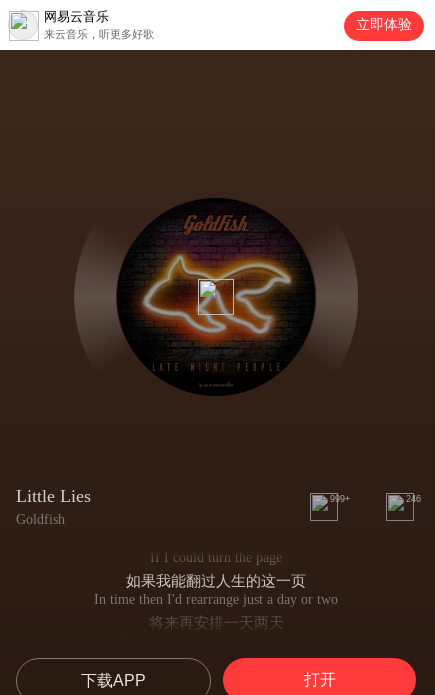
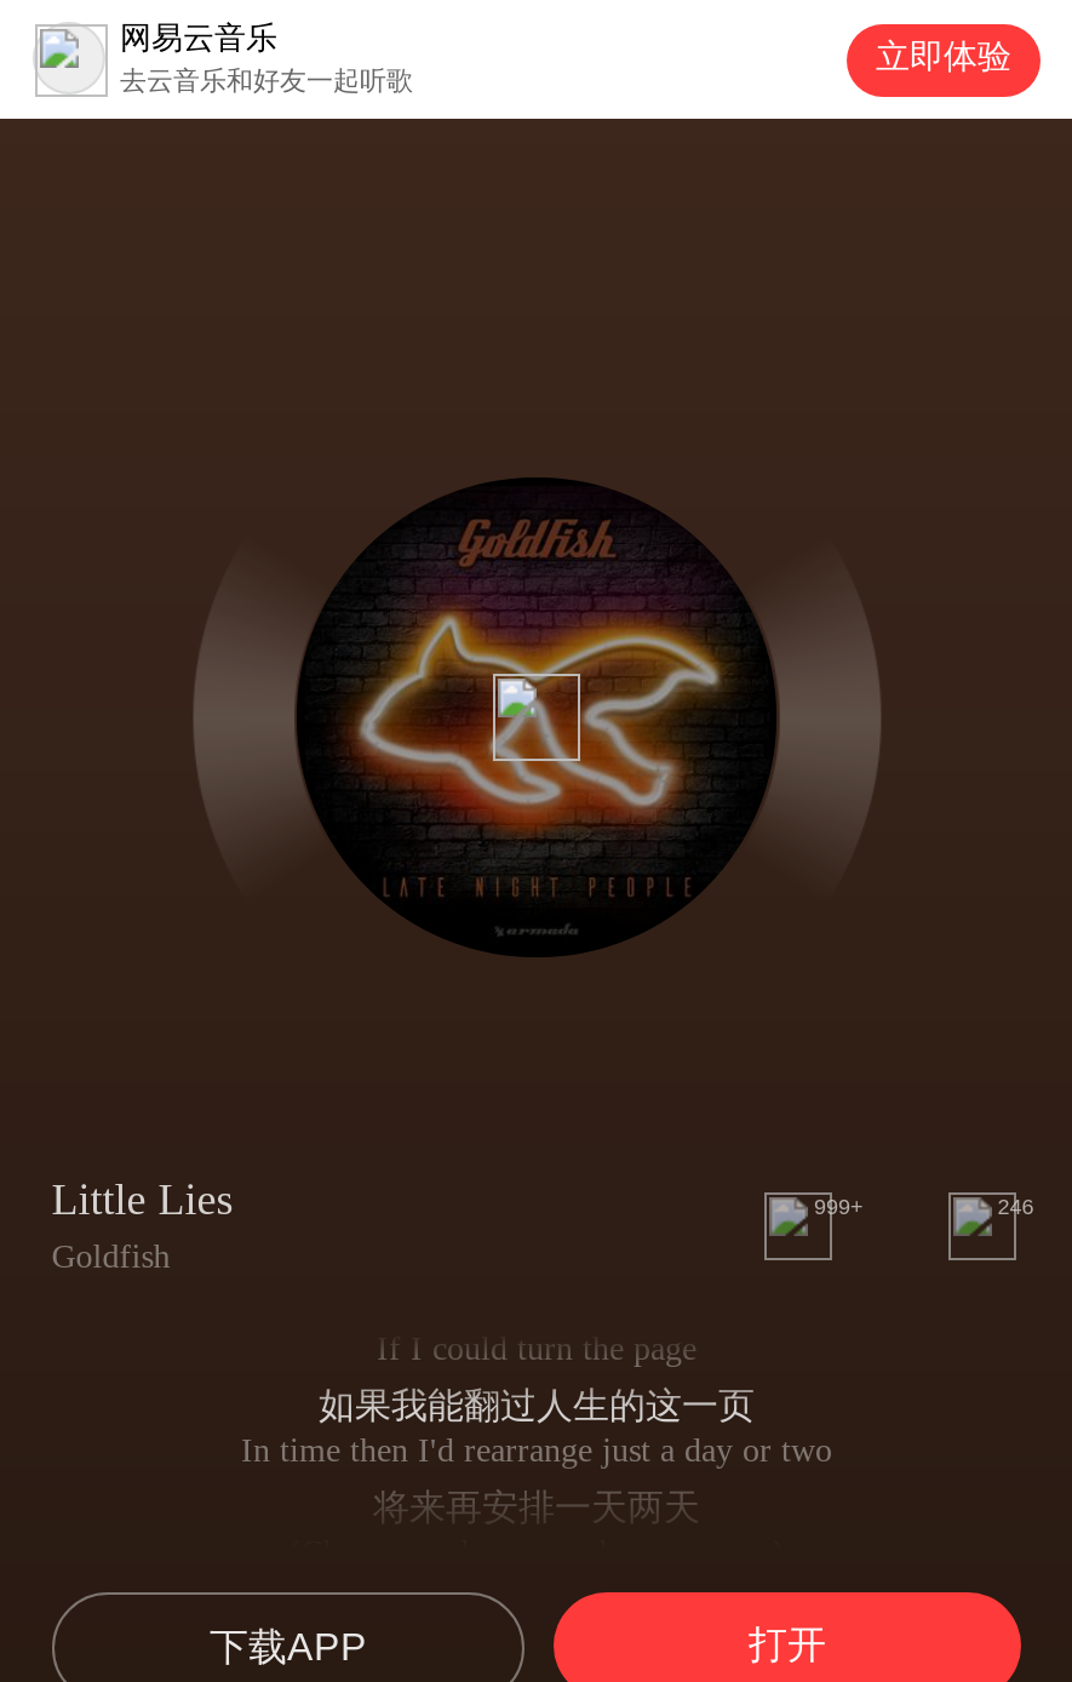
- 来云音乐，听更多好歌
+ 去云音乐和好友一起听歌
